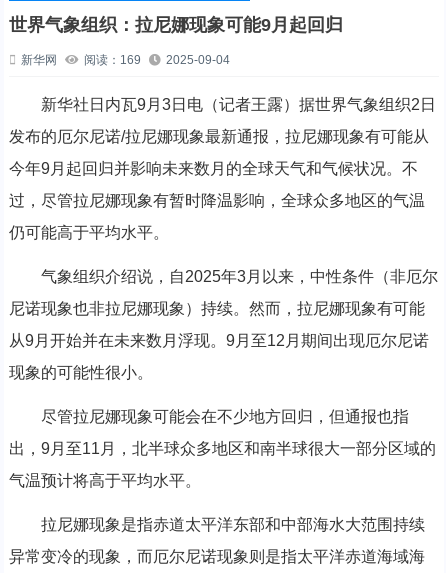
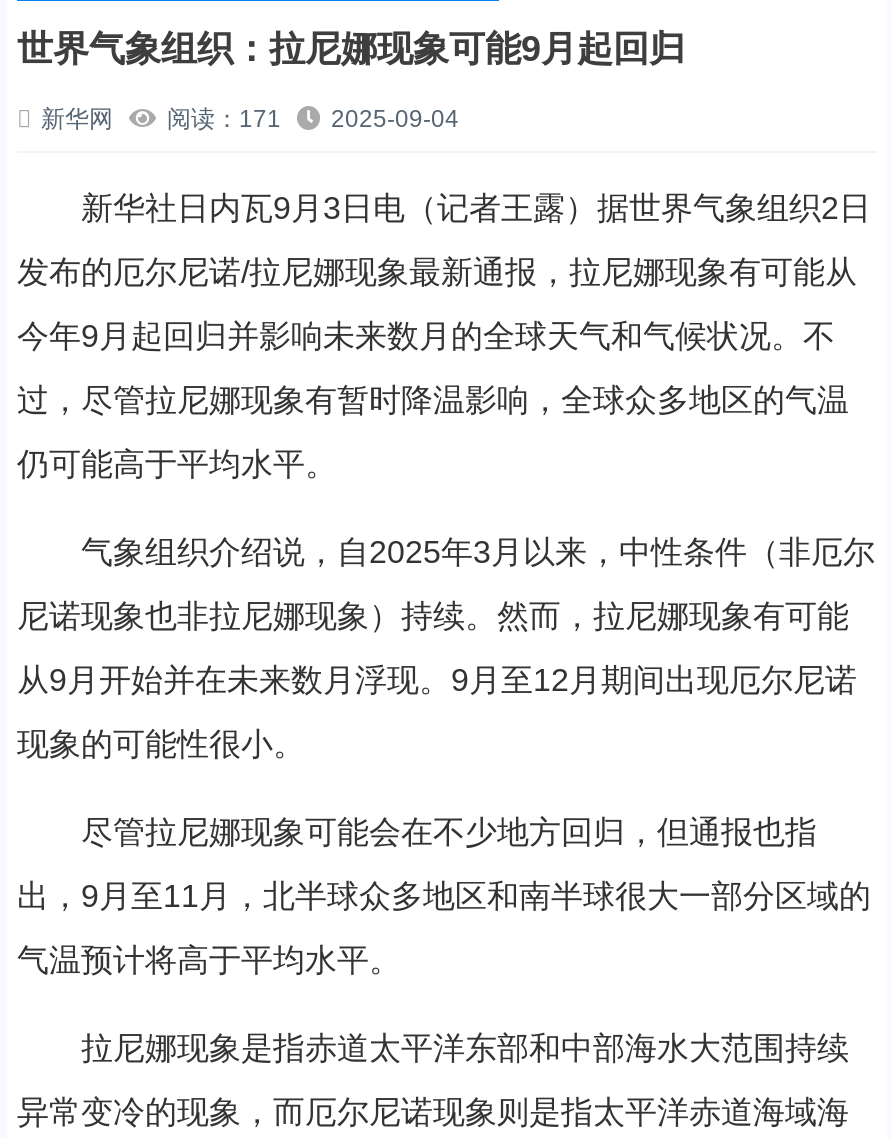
- 新华网 阅读：169 2025-09-04
+ 新华网 阅读：171 2025-09-04
